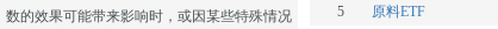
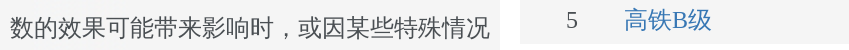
- 原料ETF
+ 高铁B级
